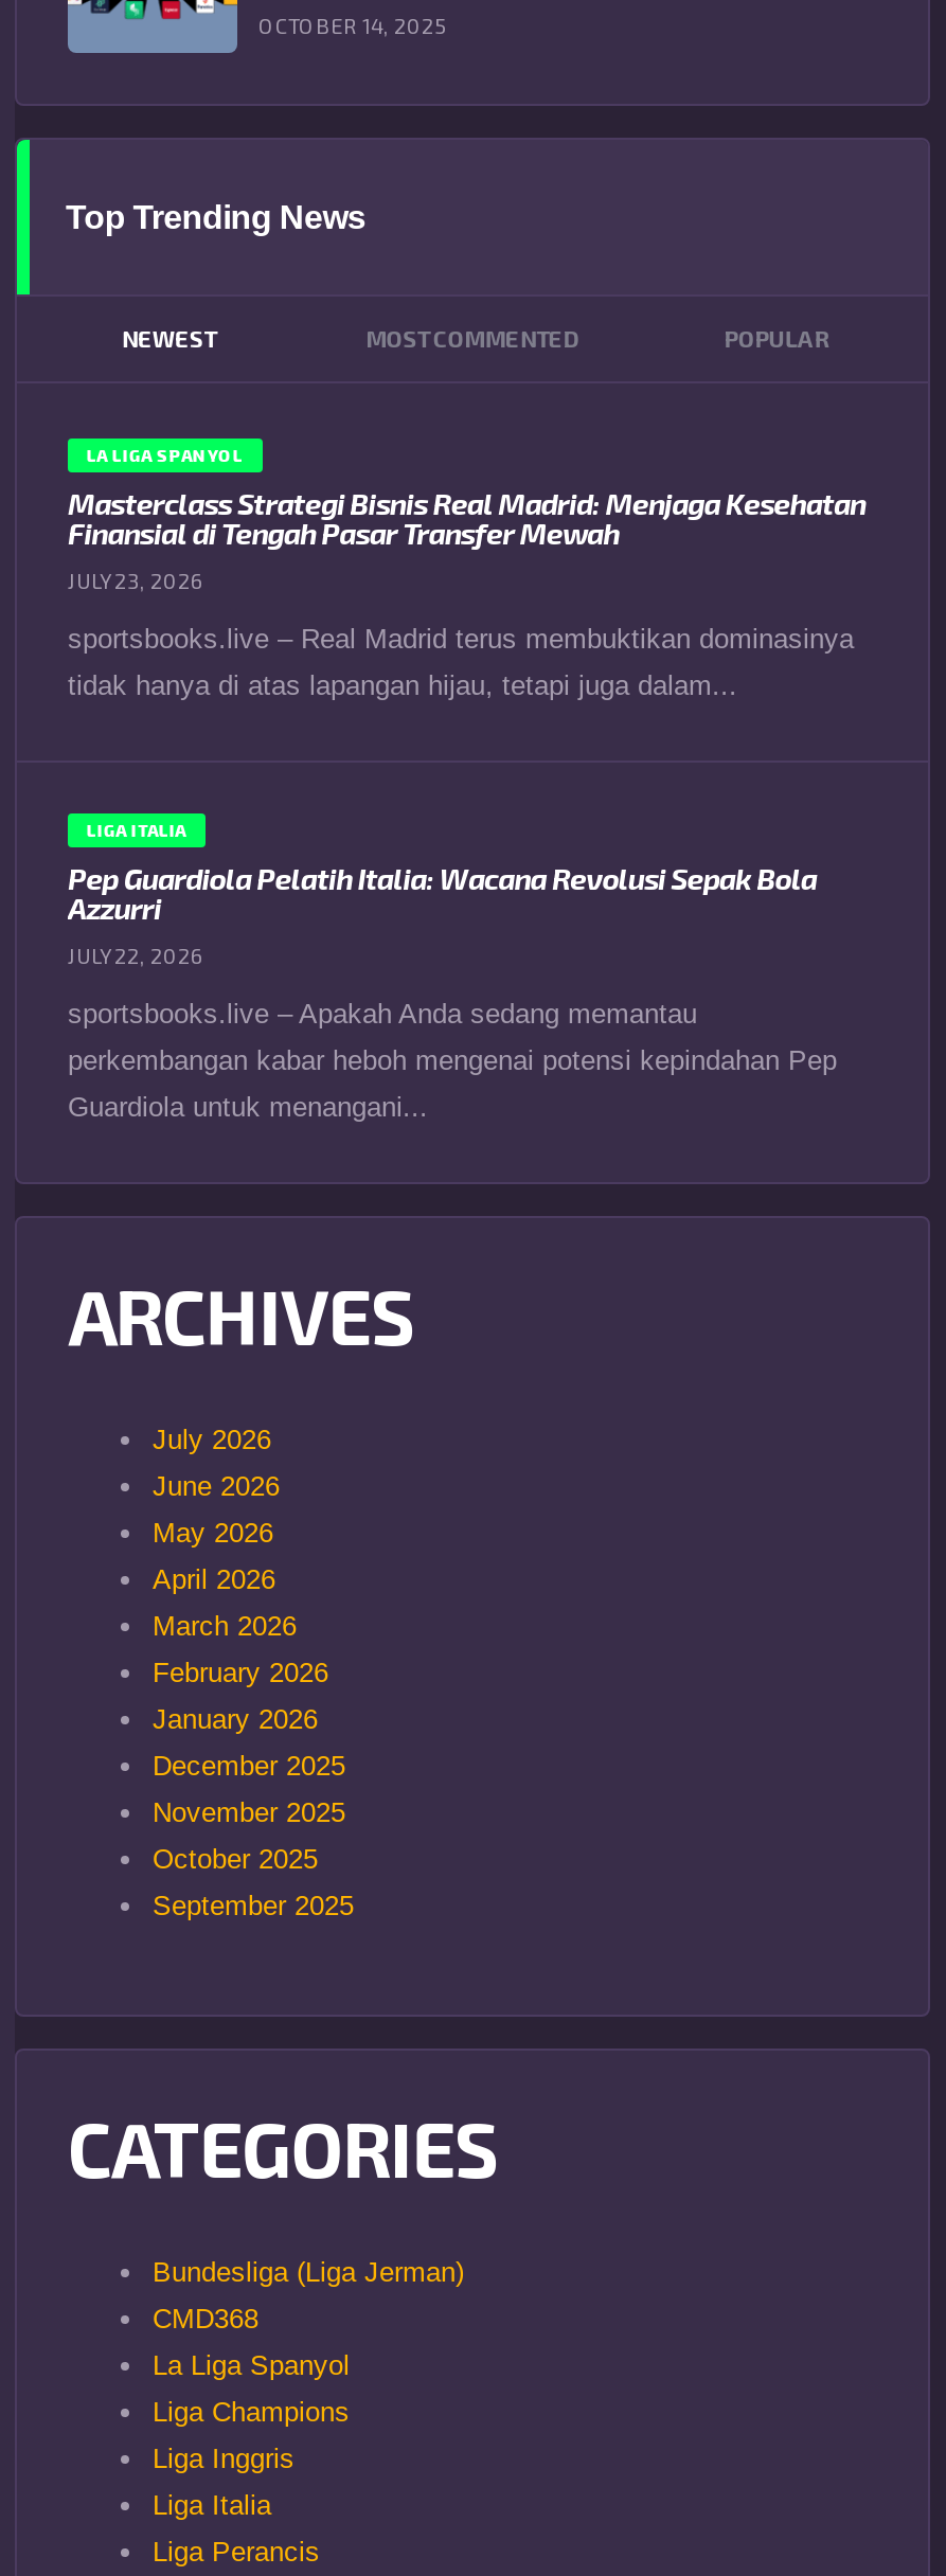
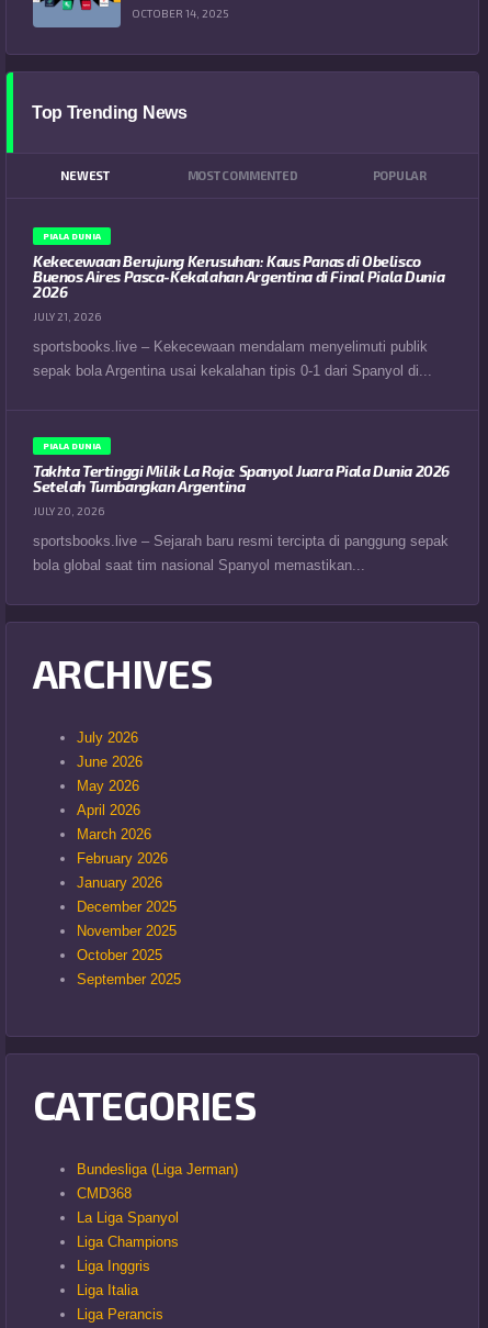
- LA LIGA SPANYOL
- Masterclass Strategi Bisnis Real Madrid: Menjaga Kesehatan
- Finansial di Tengah Pasar Transfer Mewah
- JULY 23, 2026
- sportsbooks.live – Real Madrid terus membuktikan dominasinya
- tidak hanya di atas lapangan hijau, tetapi juga dalam...
+ PIALA DUNIA
+ Kekecewaan Berujung Kerusuhan: Kaus Panas di Obelisco
+ Buenos Aires Pasca-Kekalahan Argentina di Final Piala Dunia
+ 2026
+ JULY 21, 2026
+ sportsbooks.live – Kekecewaan mendalam menyelimuti publik
+ sepak bola Argentina usai kekalahan tipis 0-1 dari Spanyol di...

- LIGA ITALIA
- Pep Guardiola Pelatih Italia: Wacana Revolusi Sepak Bola
- Azzurri
- JULY 22, 2026
- sportsbooks.live – Apakah Anda sedang memantau
- perkembangan kabar heboh mengenai potensi kepindahan Pep
- Guardiola untuk menangani...
+ PIALA DUNIA
+ Takhta Tertinggi Milik La Roja: Spanyol Juara Piala Dunia 2026
+ Setelah Tumbangkan Argentina
+ JULY 20, 2026
+ sportsbooks.live – Sejarah baru resmi tercipta di panggung sepak
+ bola global saat tim nasional Spanyol memastikan...
